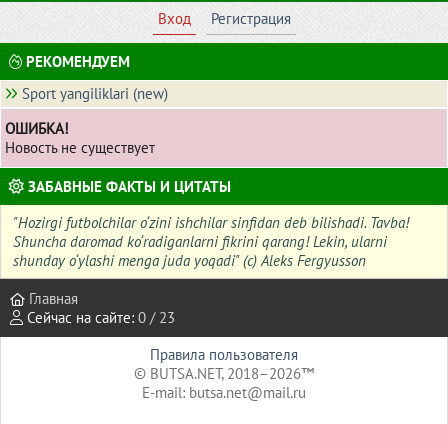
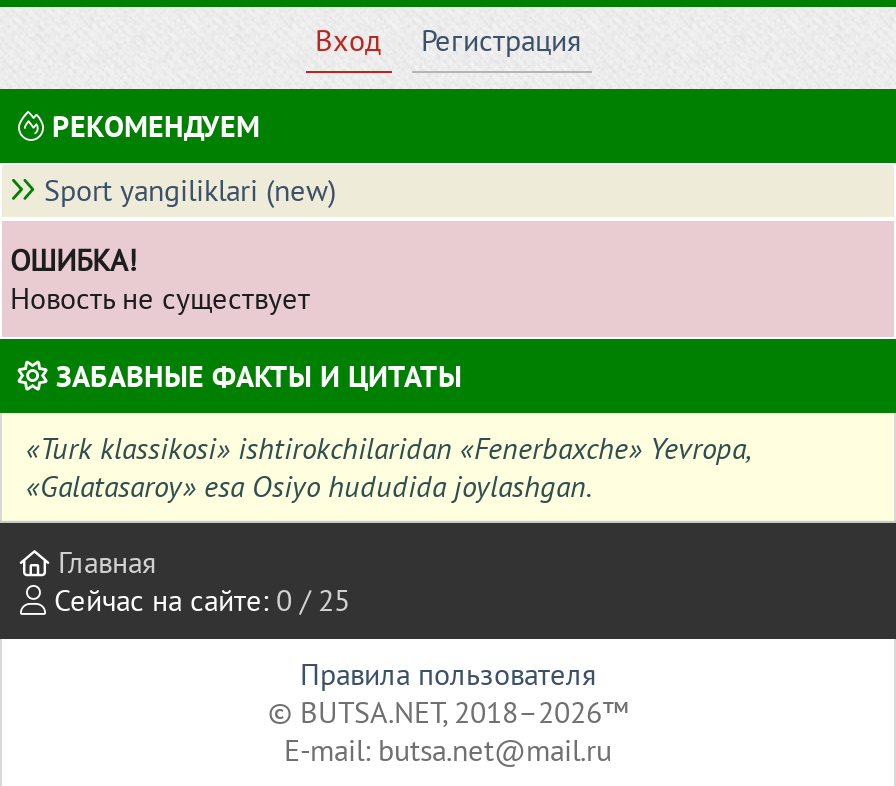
- "Hozirgi futbolchilar o‘zini ishchilar sinfidan deb bilishadi. Tavba!
- Shuncha daromad ko‘radiganlarni fikrini qarang! Lekin, ularni
- shunday o‘ylashi menga juda yoqadi" (c) Aleks Fergyusson
+ «Turk klassikosi» ishtirokchilaridan «Fenerbaxche» Yevropa,
+ «Galatasaroy» esa Osiyo hududida joylashgan.

- Сейчас на сайте: 0 / 23
+ Сейчас на сайте: 0 / 25
